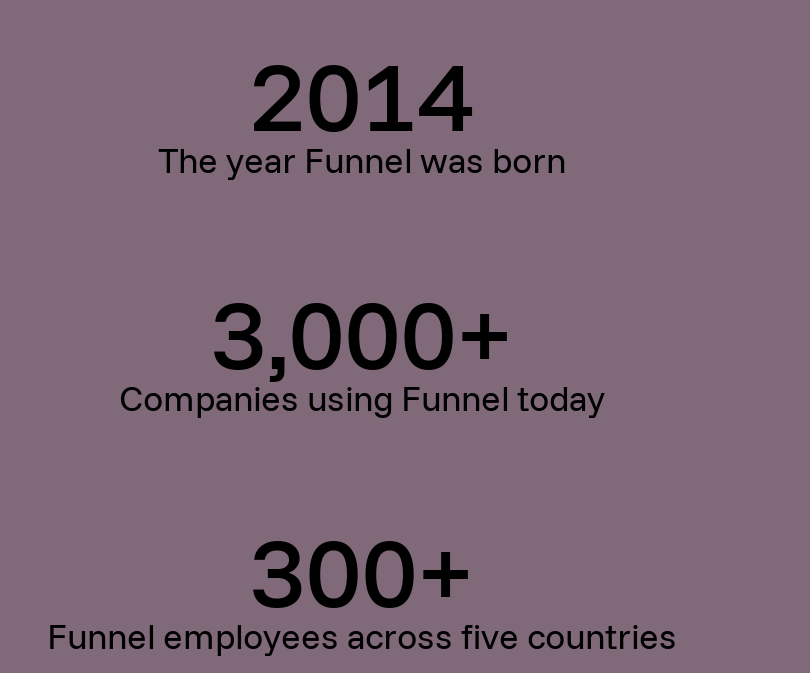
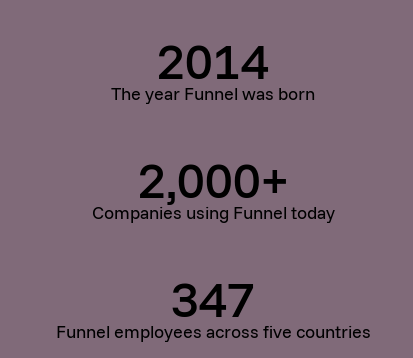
- 3,000+
+ 2,000+

- 300+
+ 347
